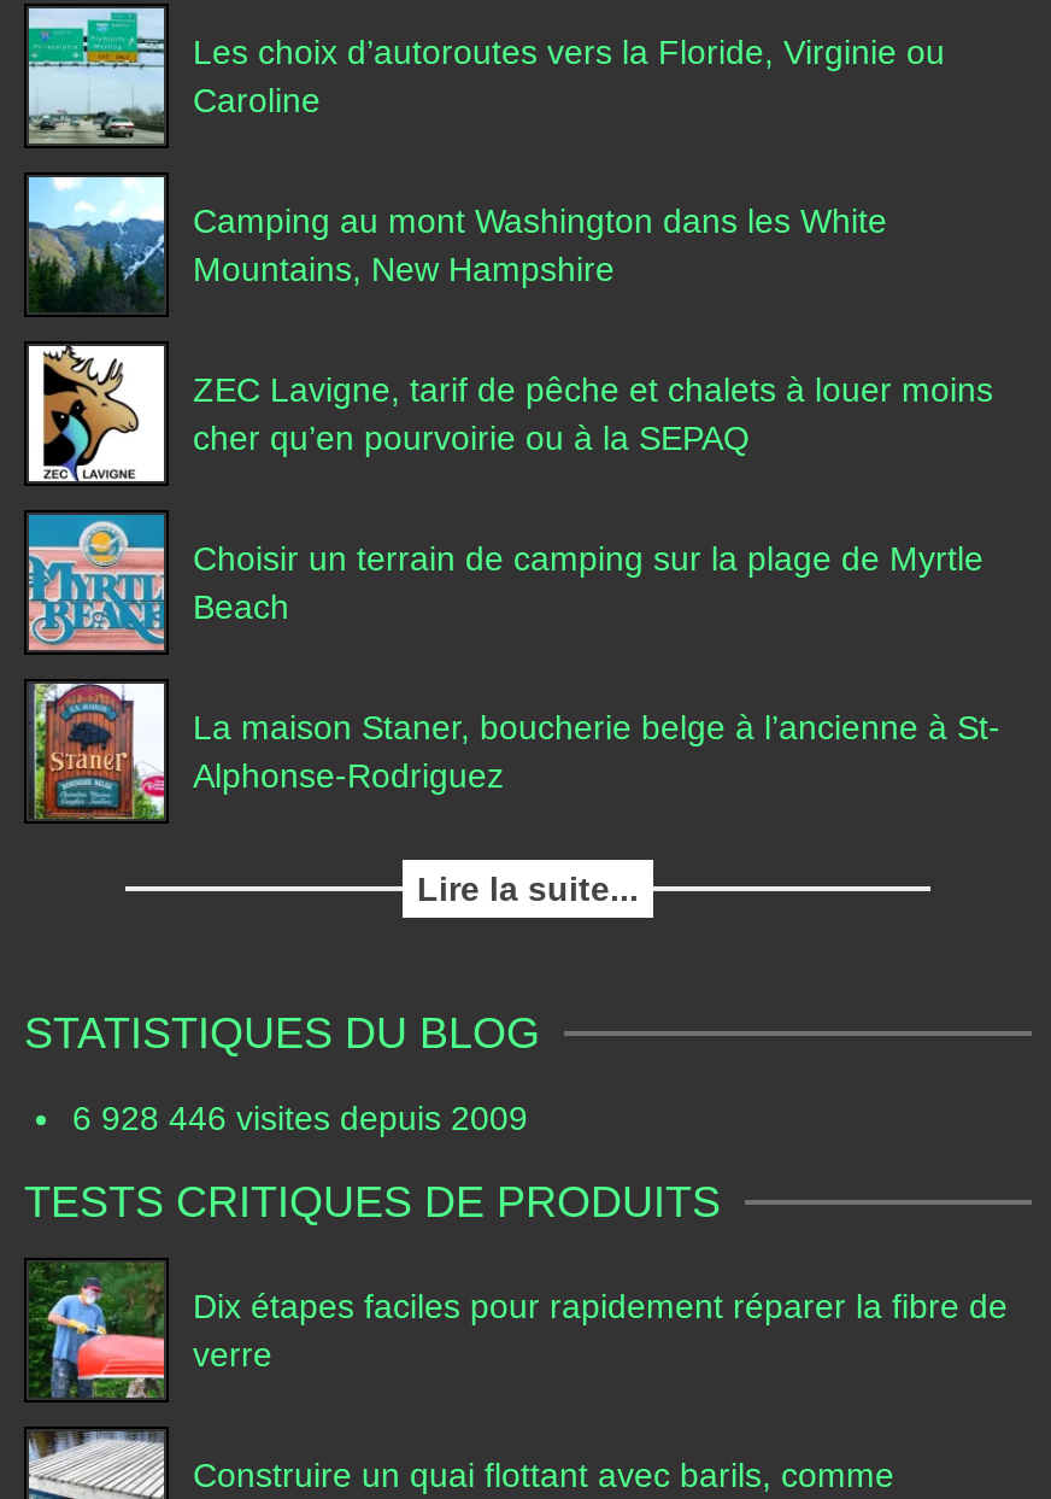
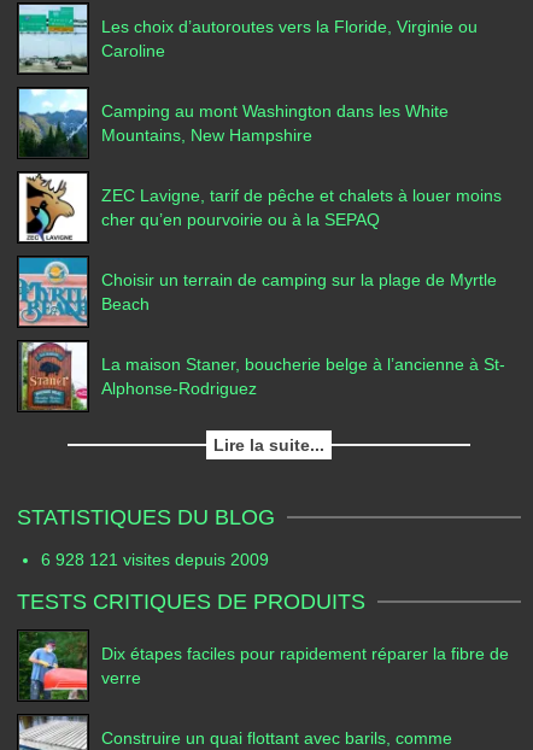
- 6 928 446 visites depuis 2009
+ 6 928 121 visites depuis 2009
